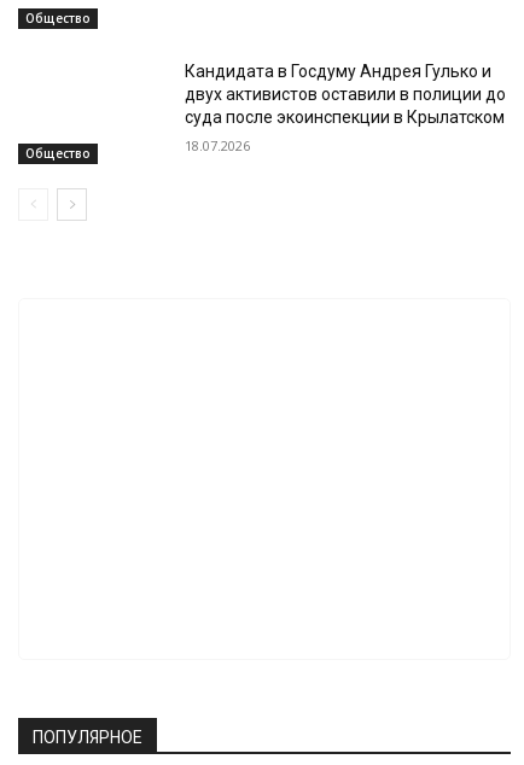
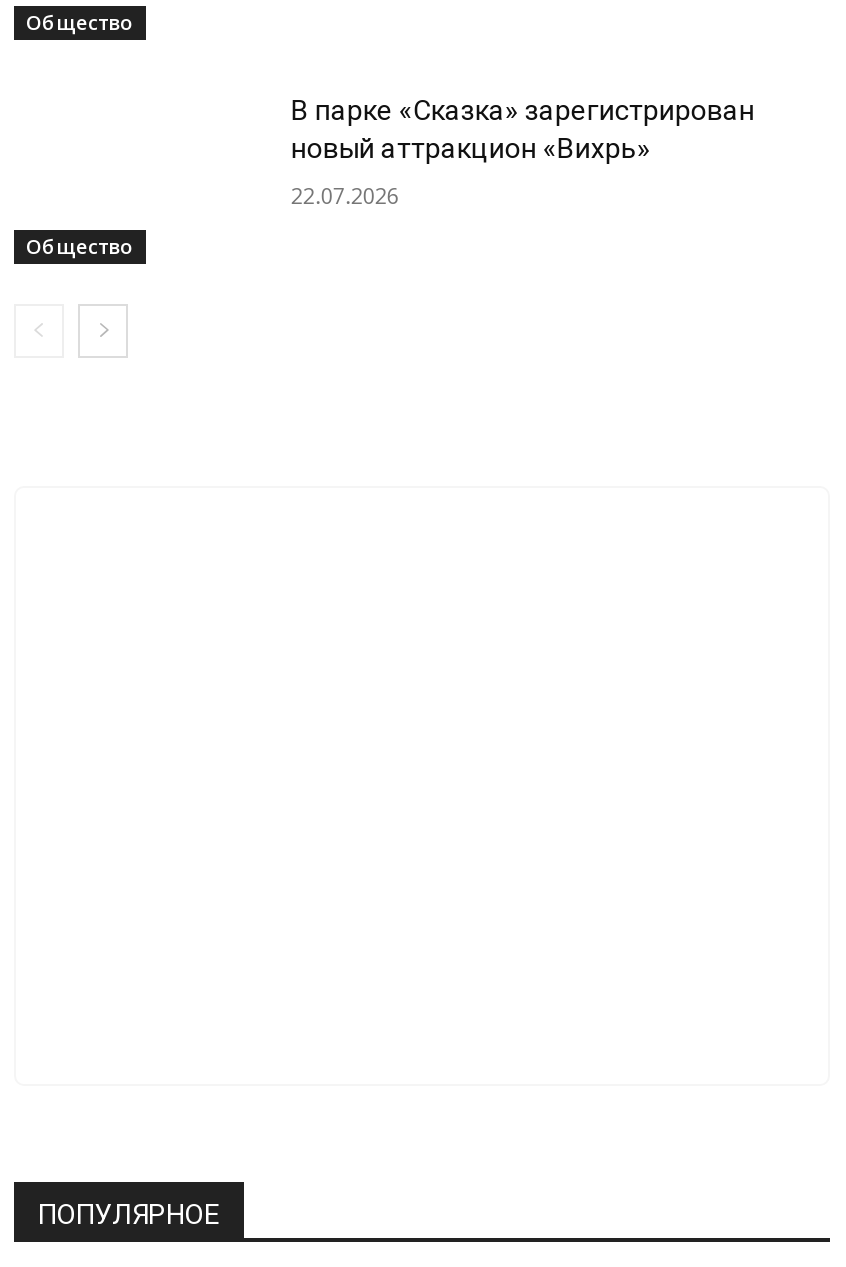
- Кандидата в Госдуму Андрея Гулько и
- двух активистов оставили в полиции до
- суда после экоинспекции в Крылатском
+ В парке «Сказка» зарегистрирован
+ новый аттракцион «Вихрь»

- 18.07.2026
+ 22.07.2026
